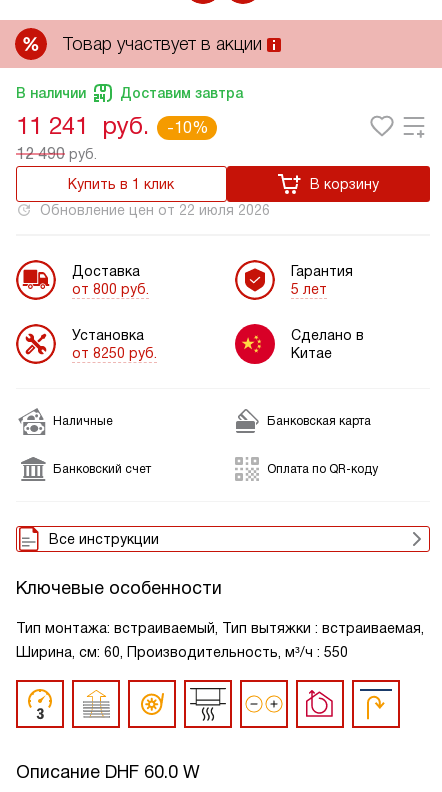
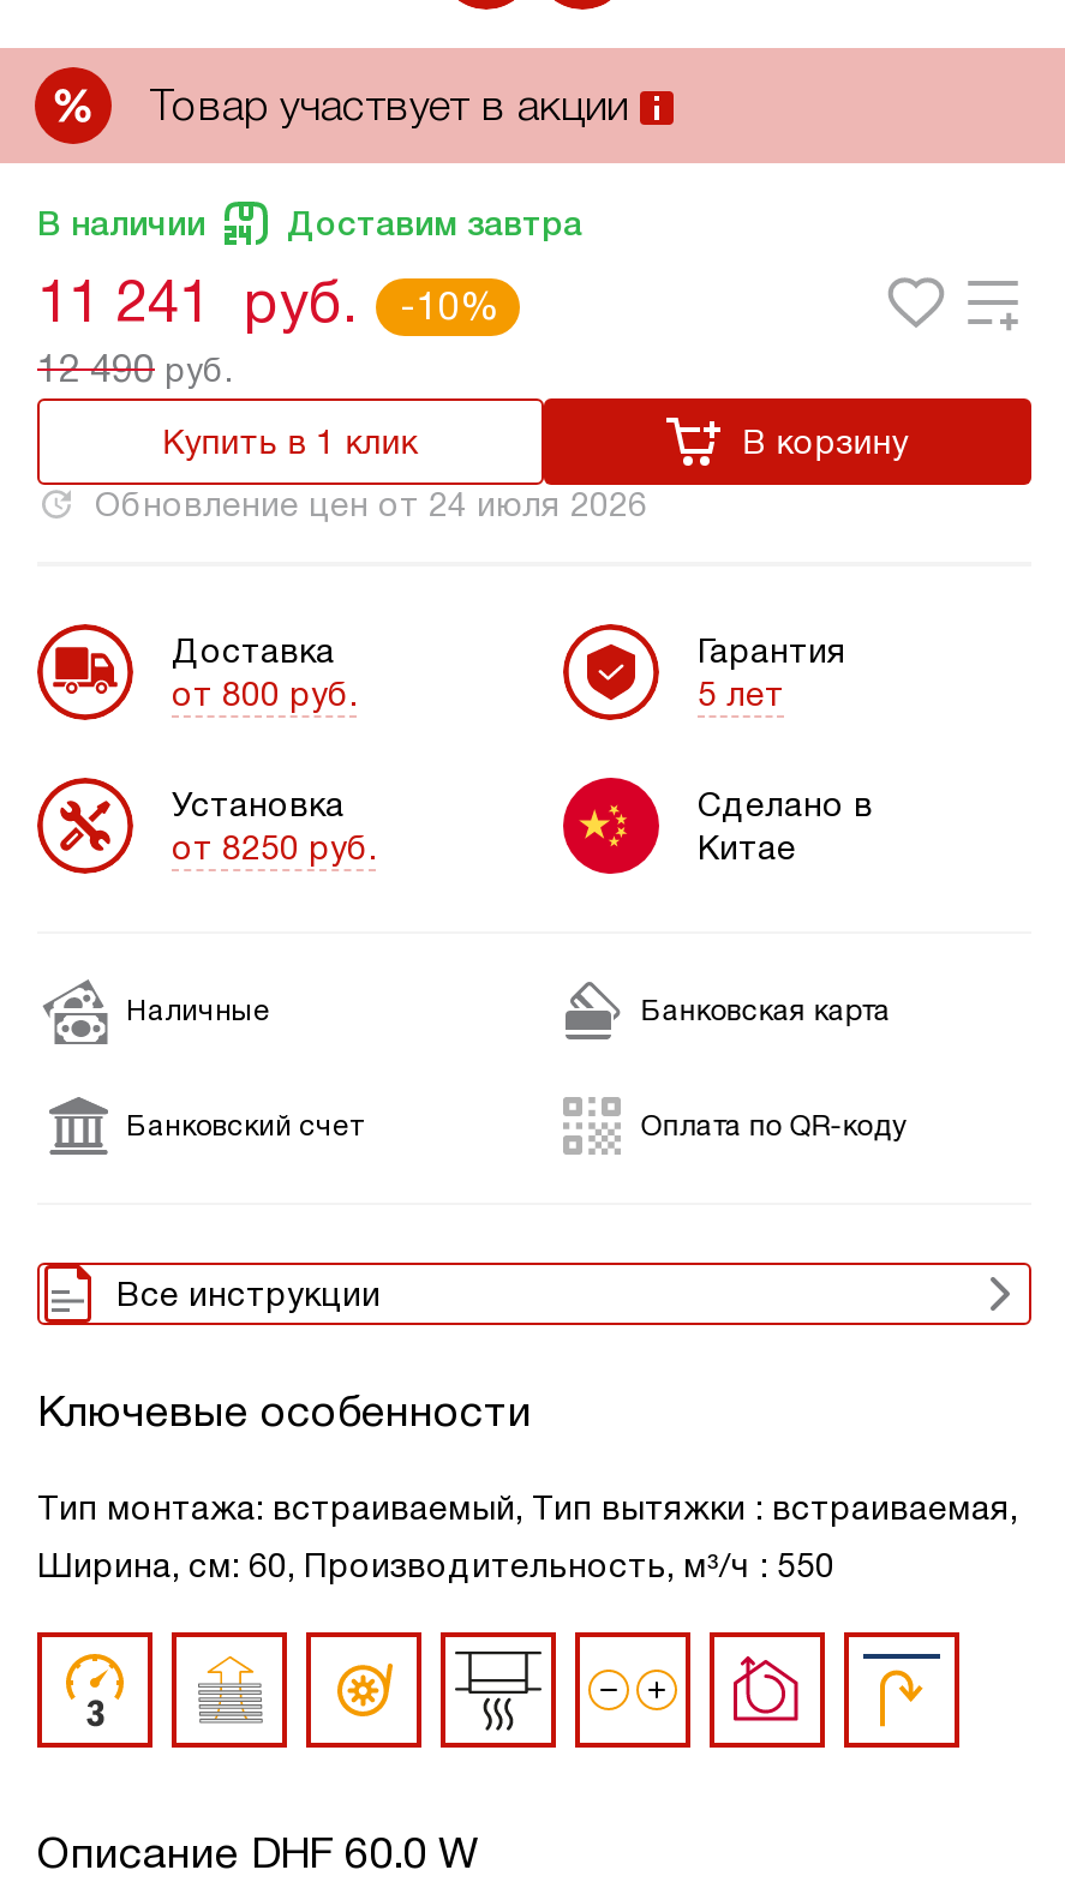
- Обновление цен от22 июля 2026
+ Обновление цен от24 июля 2026
